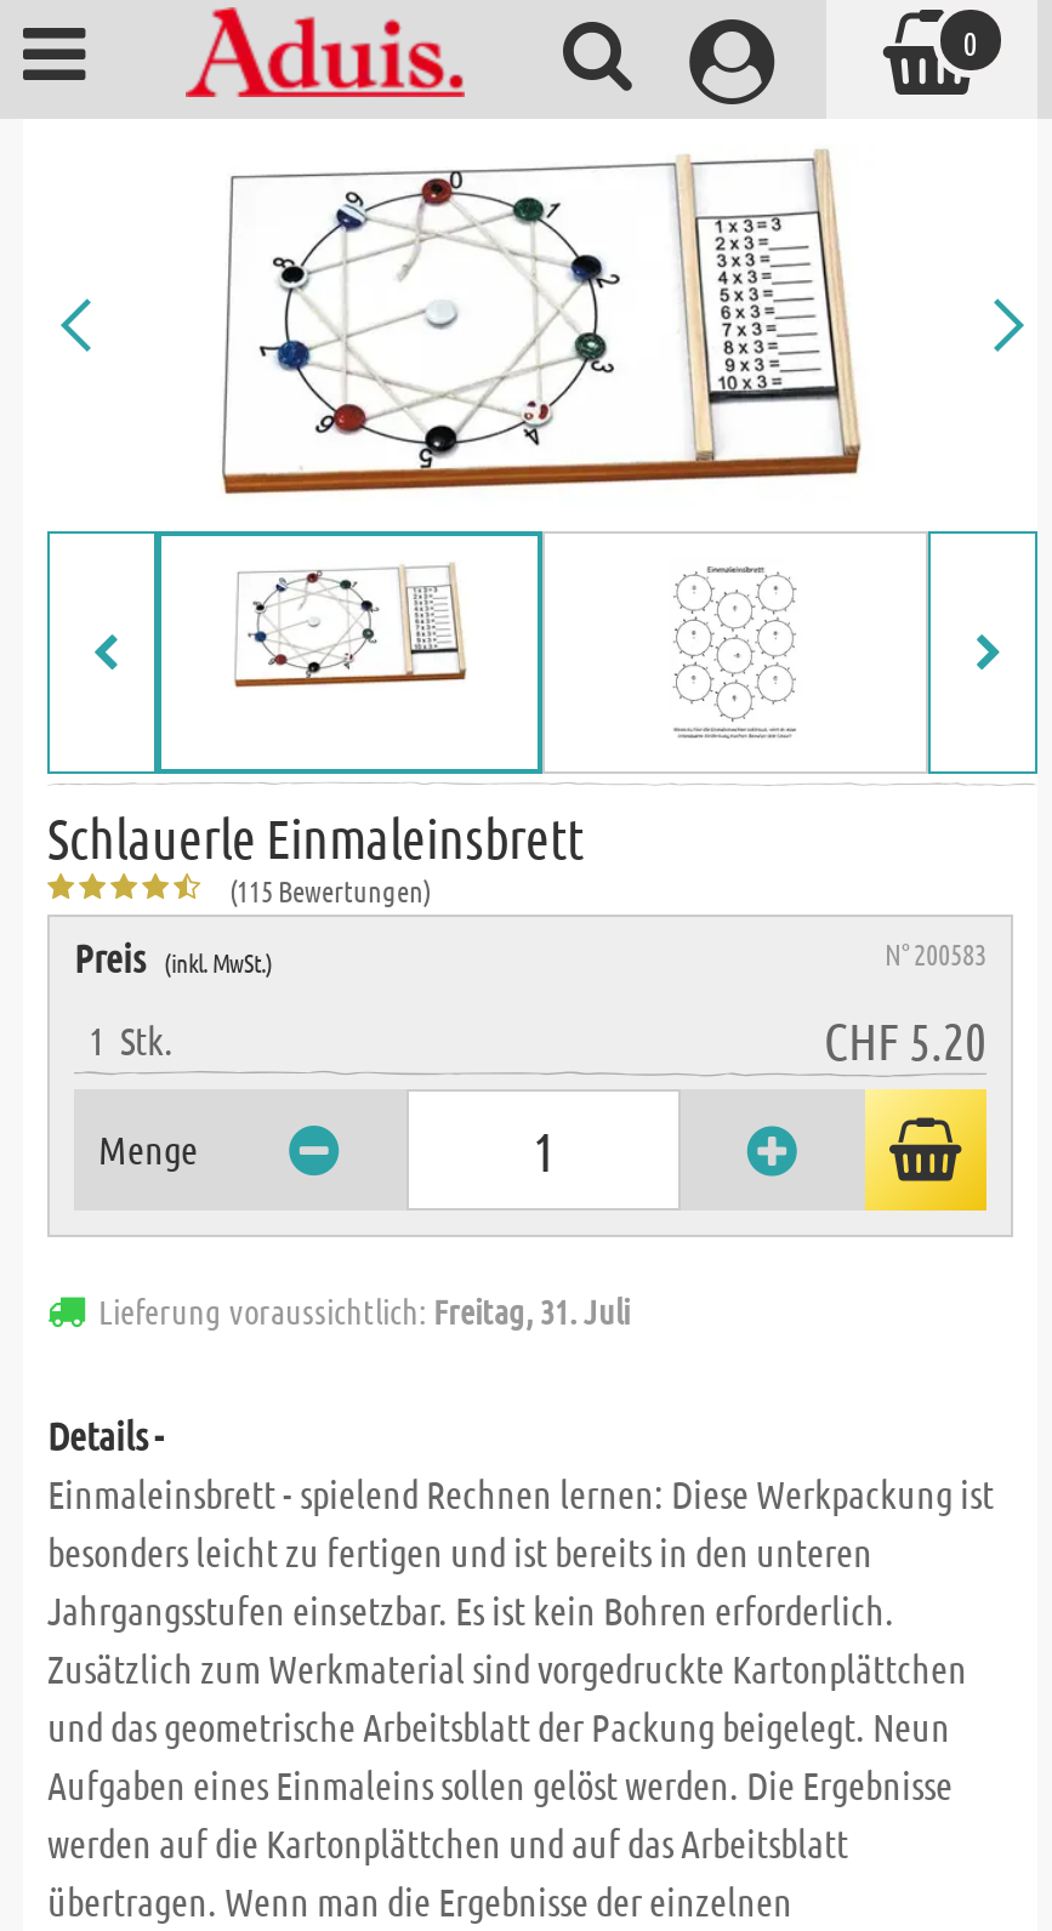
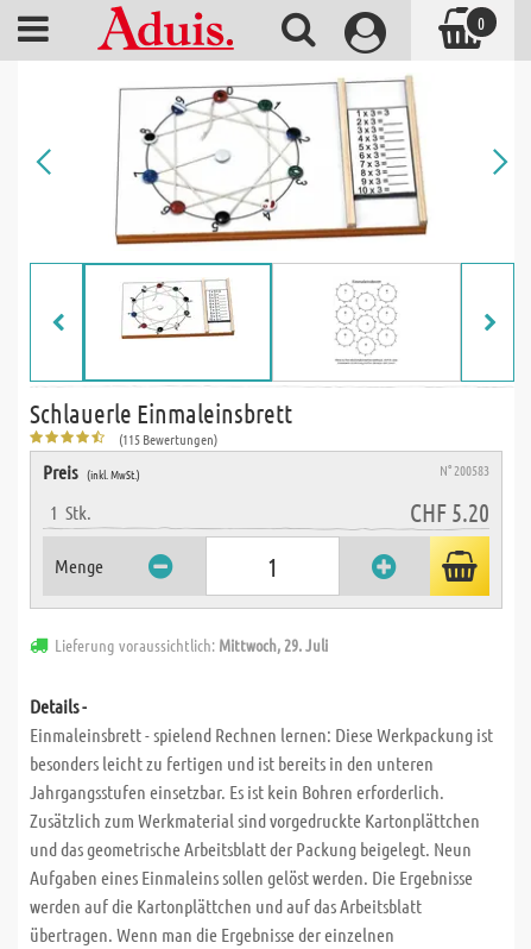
- Lieferung voraussichtlich: Freitag, 31. Juli
+ Lieferung voraussichtlich: Mittwoch, 29. Juli
